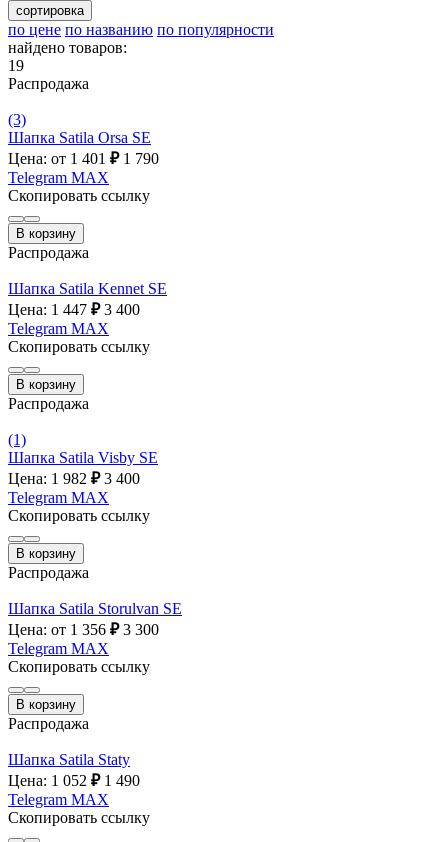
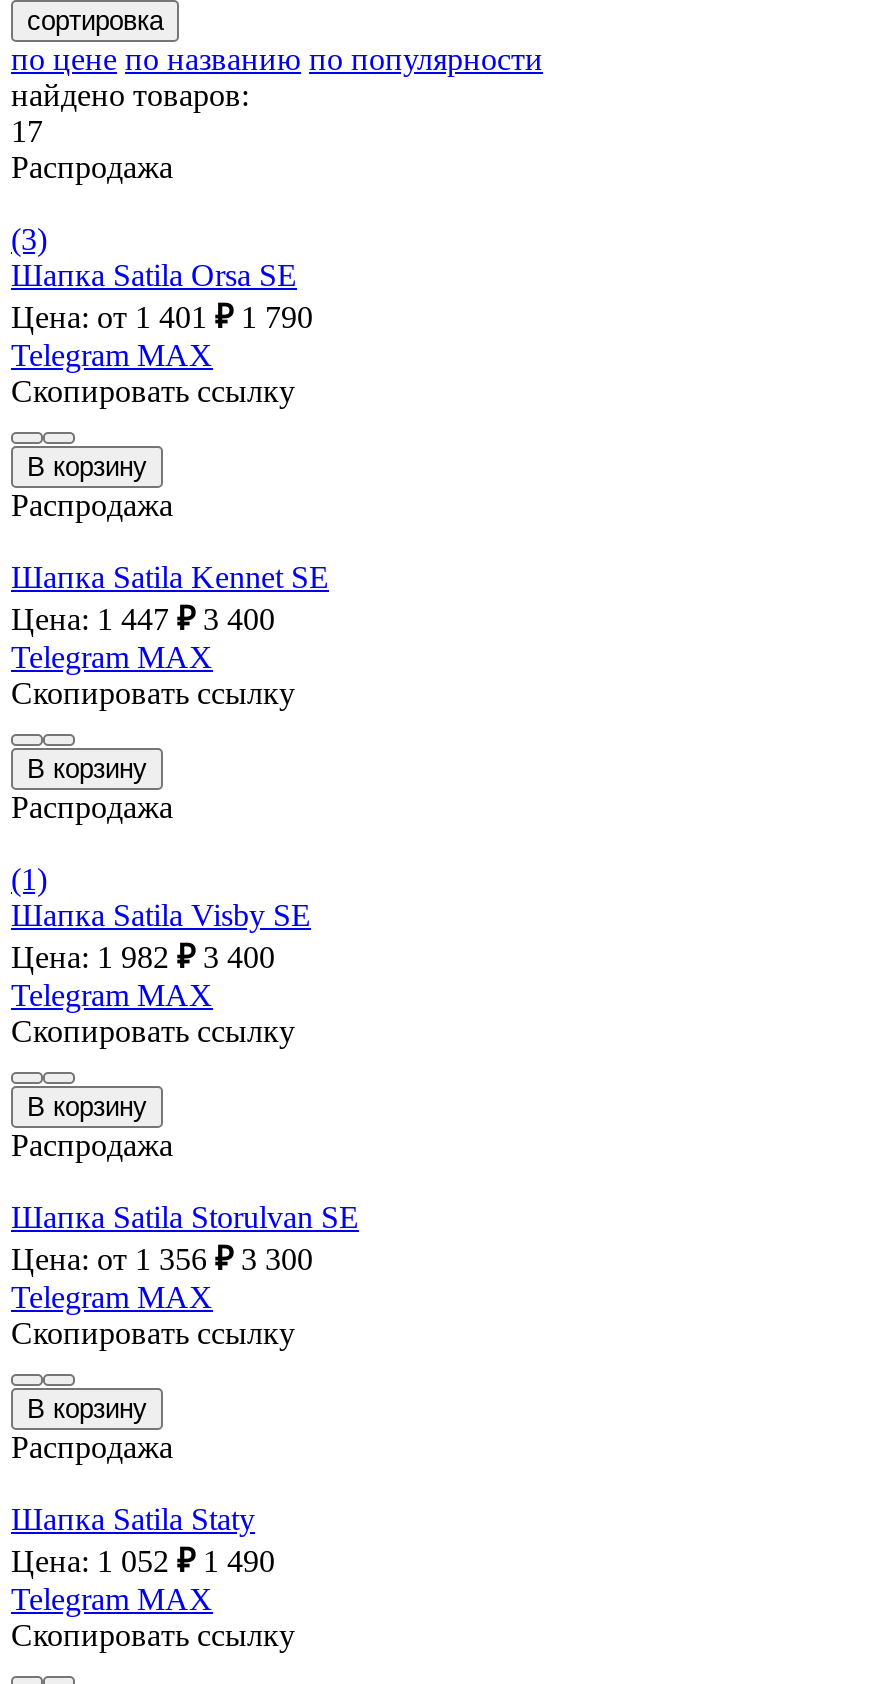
- 19
+ 17
